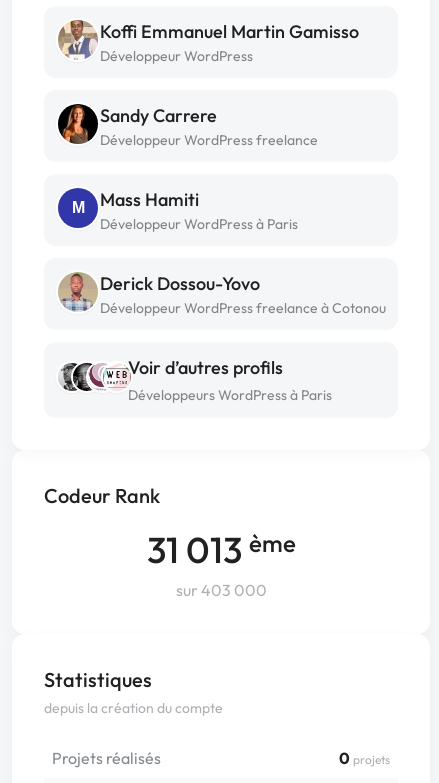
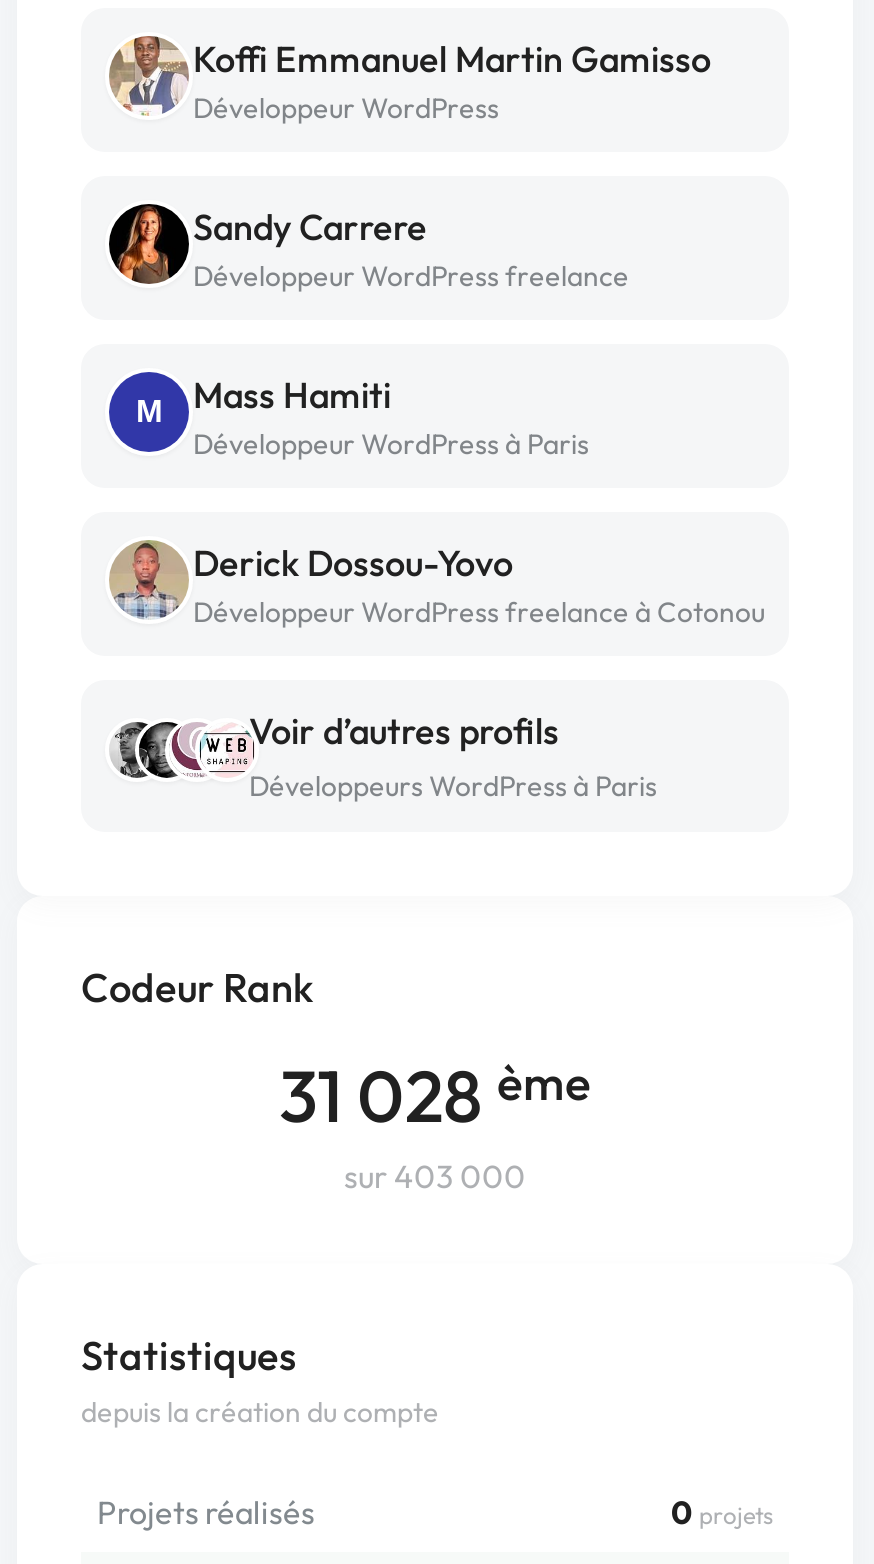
- 31 013 ème
+ 31 028 ème
